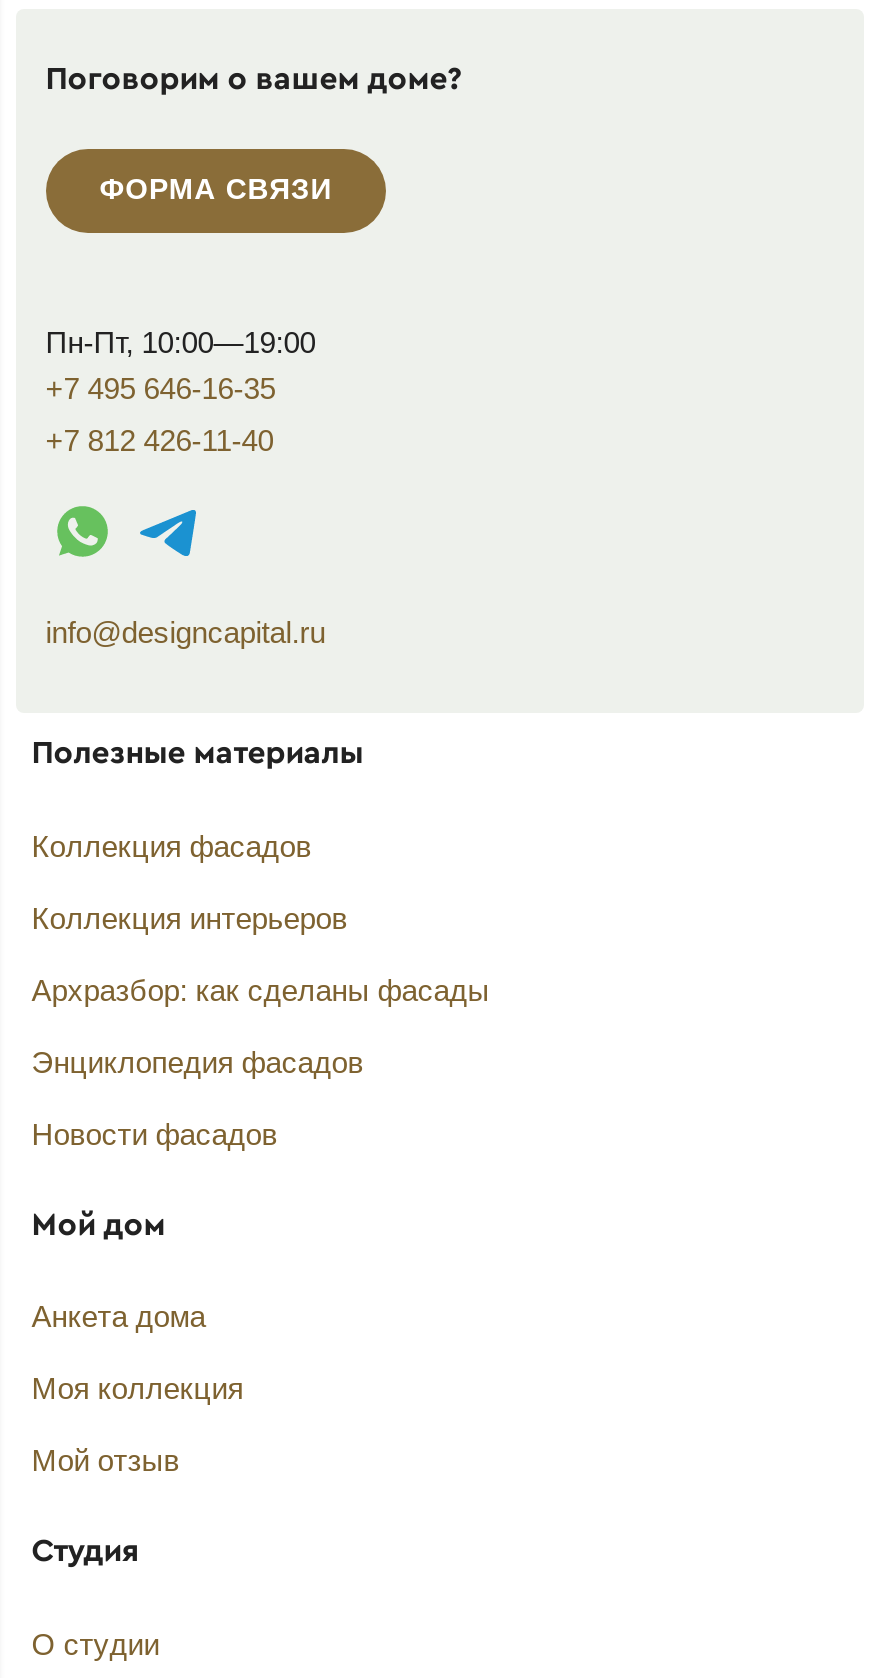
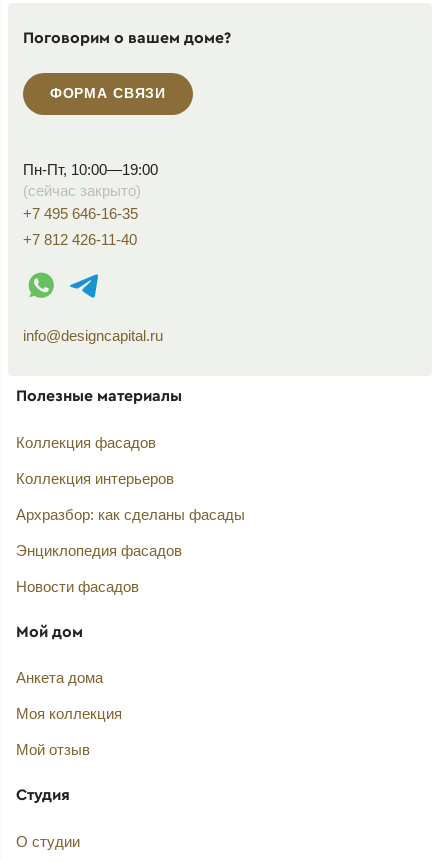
+ (сейчас закрыто)
